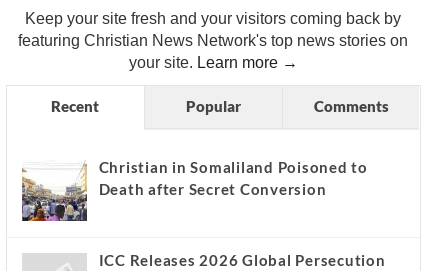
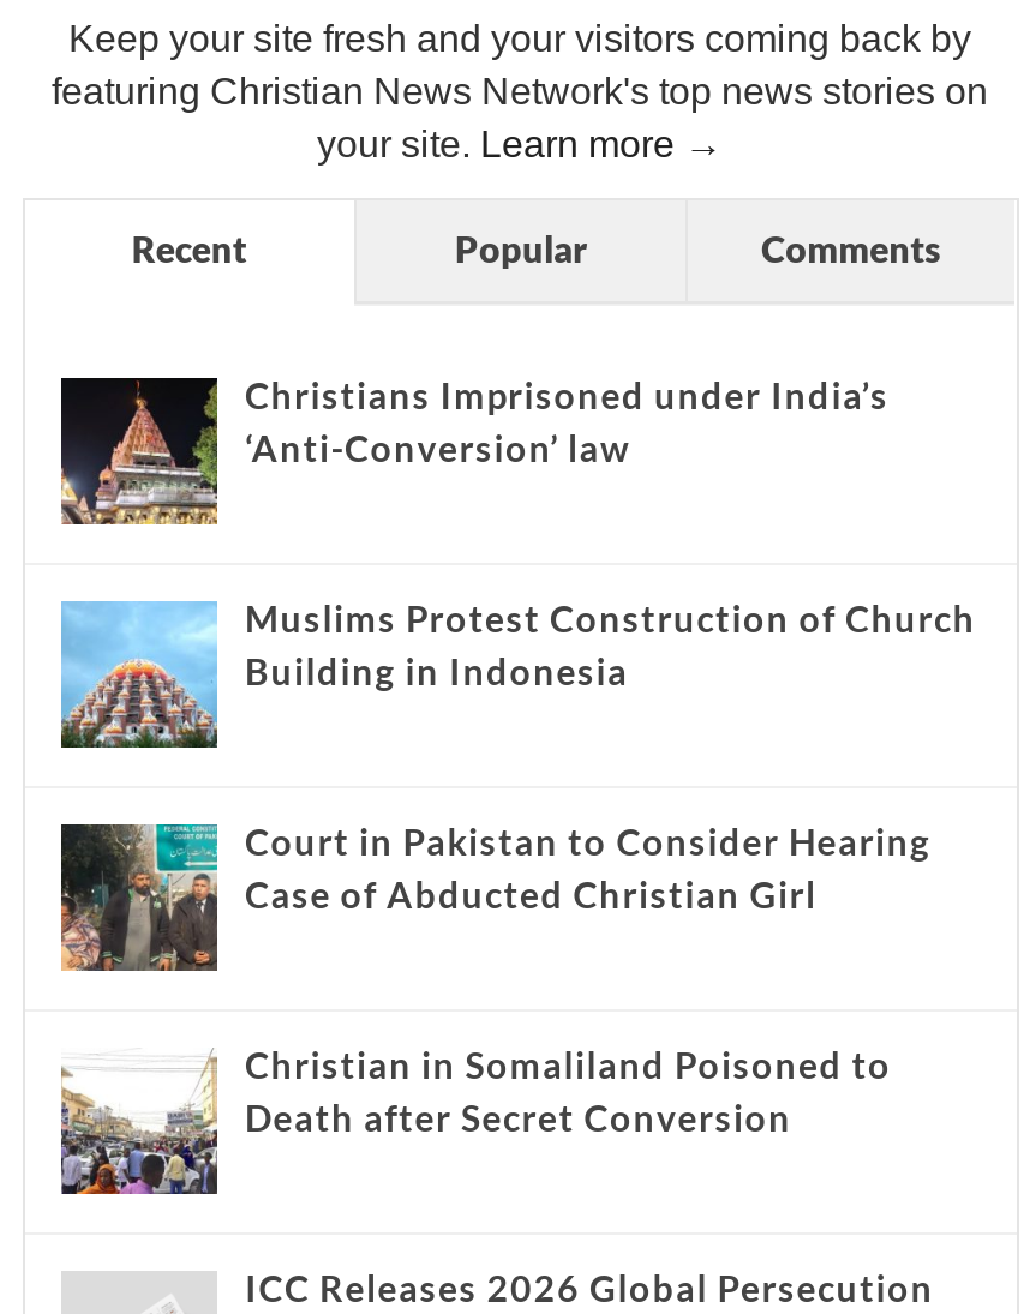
+ [image]
+ Christians Imprisoned under India’s
+ ‘Anti-Conversion’ law

+ [image]
+ Muslims Protest Construction of Church
+ Building in Indonesia

+ [image]
+ Court in Pakistan to Consider Hearing
+ Case of Abducted Christian Girl
